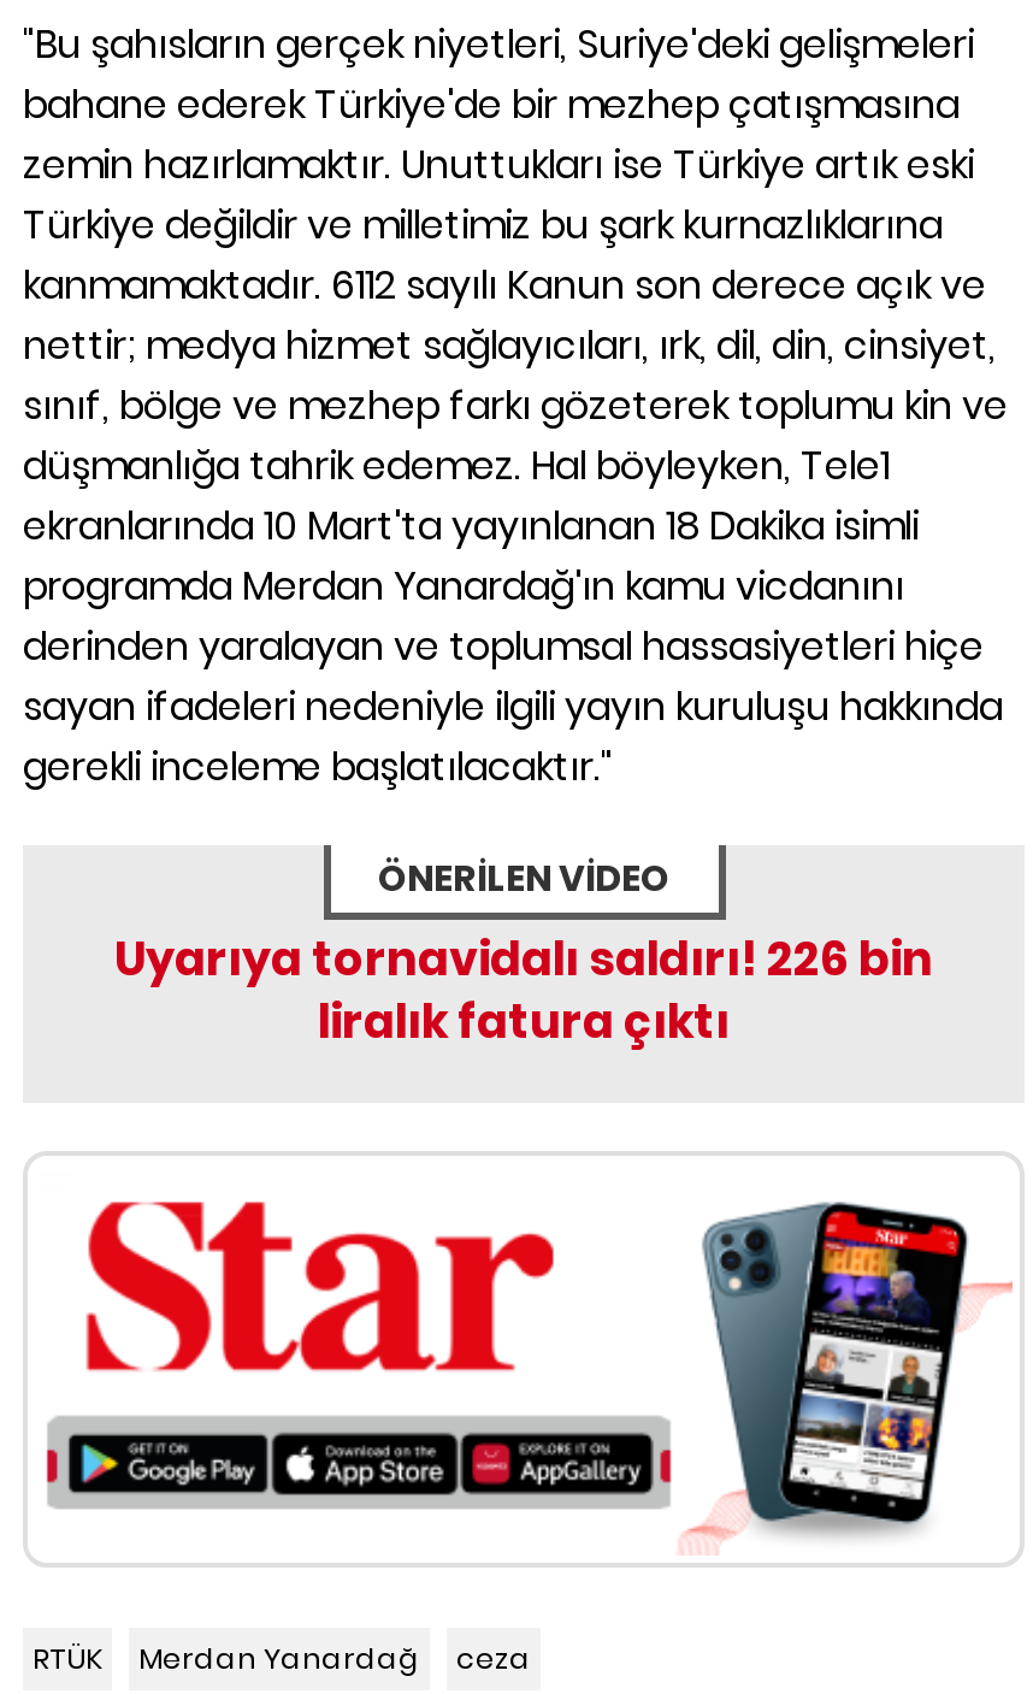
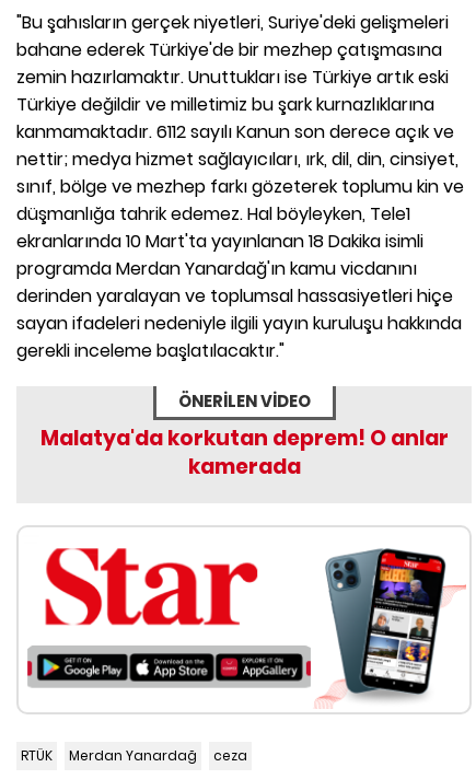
- Uyarıya tornavidalı saldırı! 226 bin
- liralık fatura çıktı
+ Malatya'da korkutan deprem! O anlar
+ kamerada
